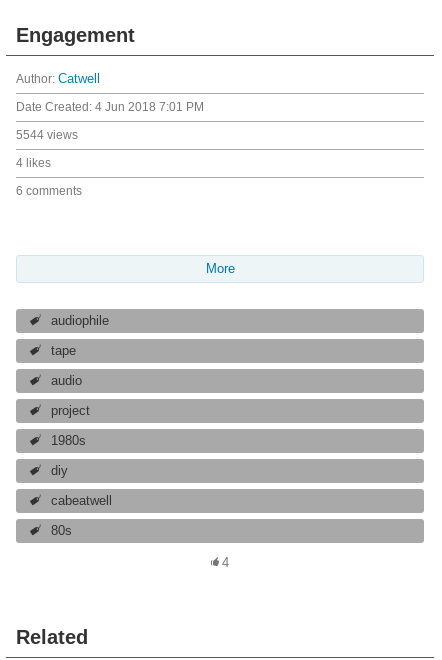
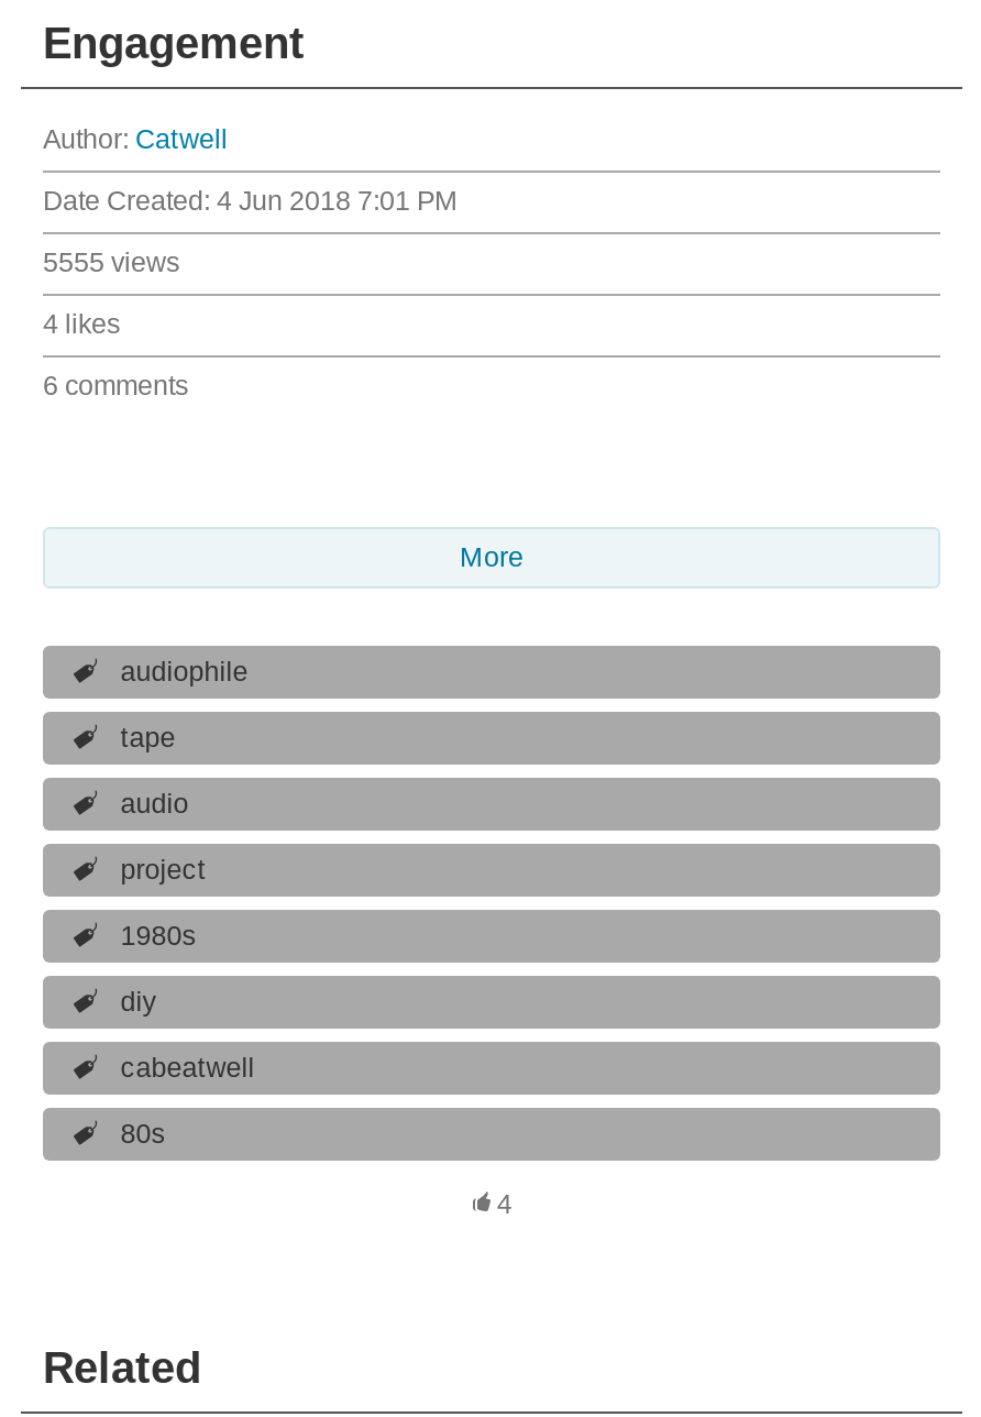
- 5544 views
+ 5555 views
